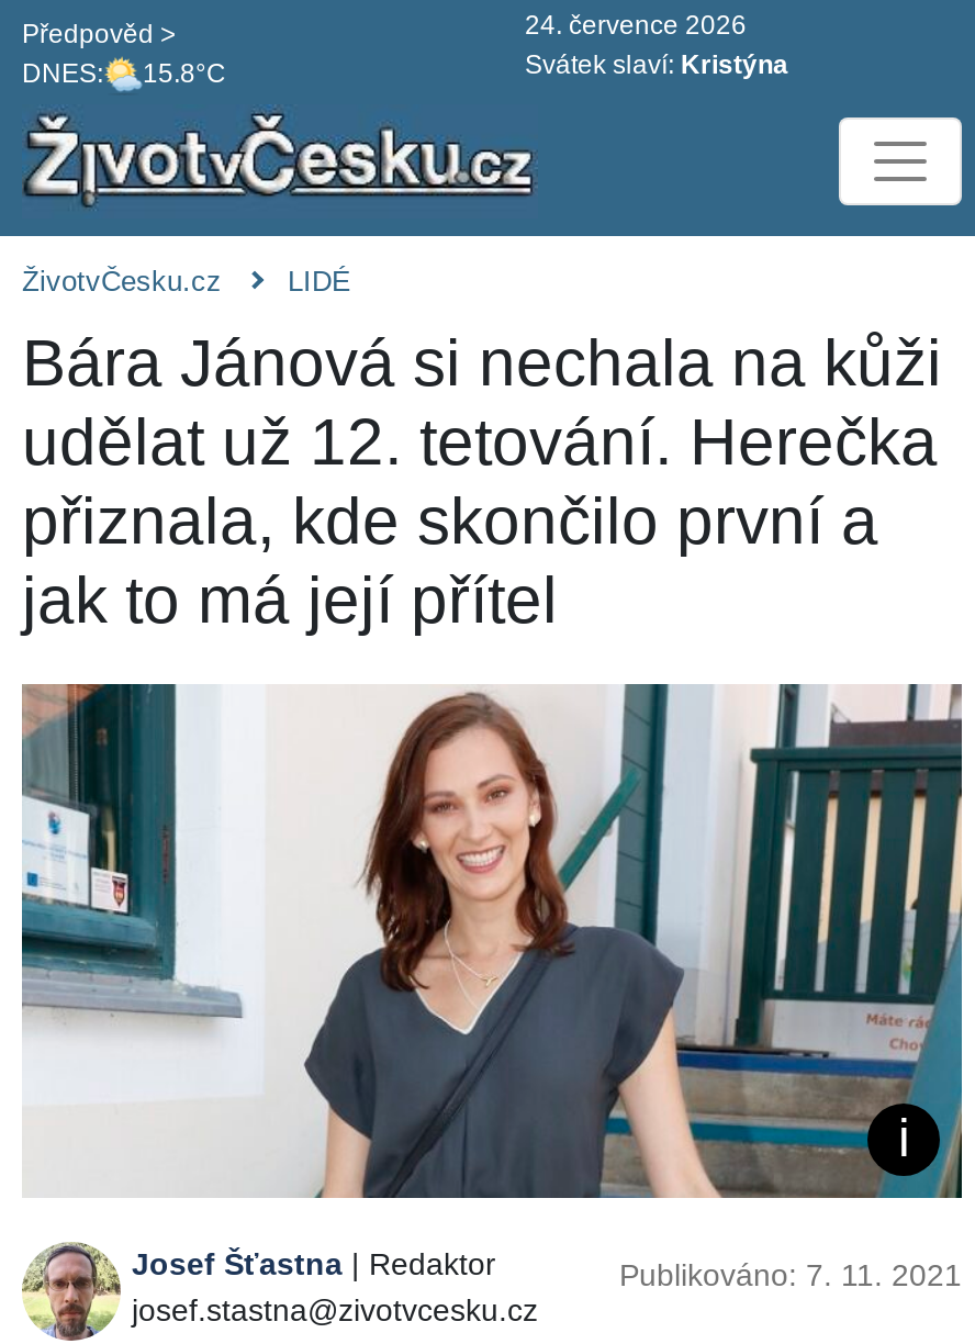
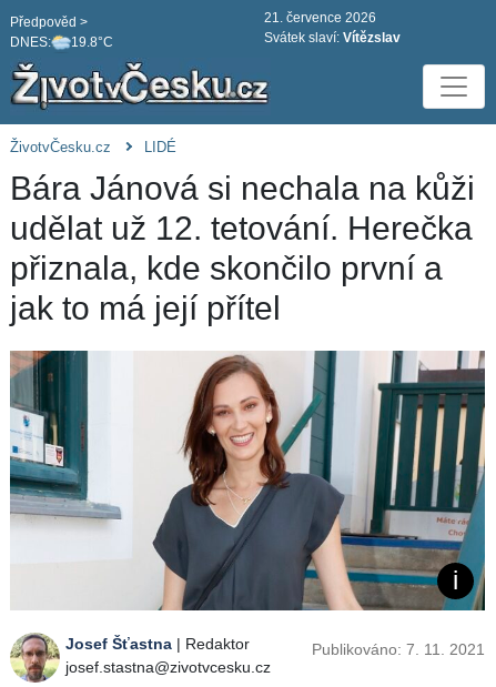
- 24. července 2026
+ 21. července 2026

- DNES: 15.8°C
+ DNES: 19.8°C

- Svátek slaví: Kristýna
+ Svátek slaví: Vítězslav
